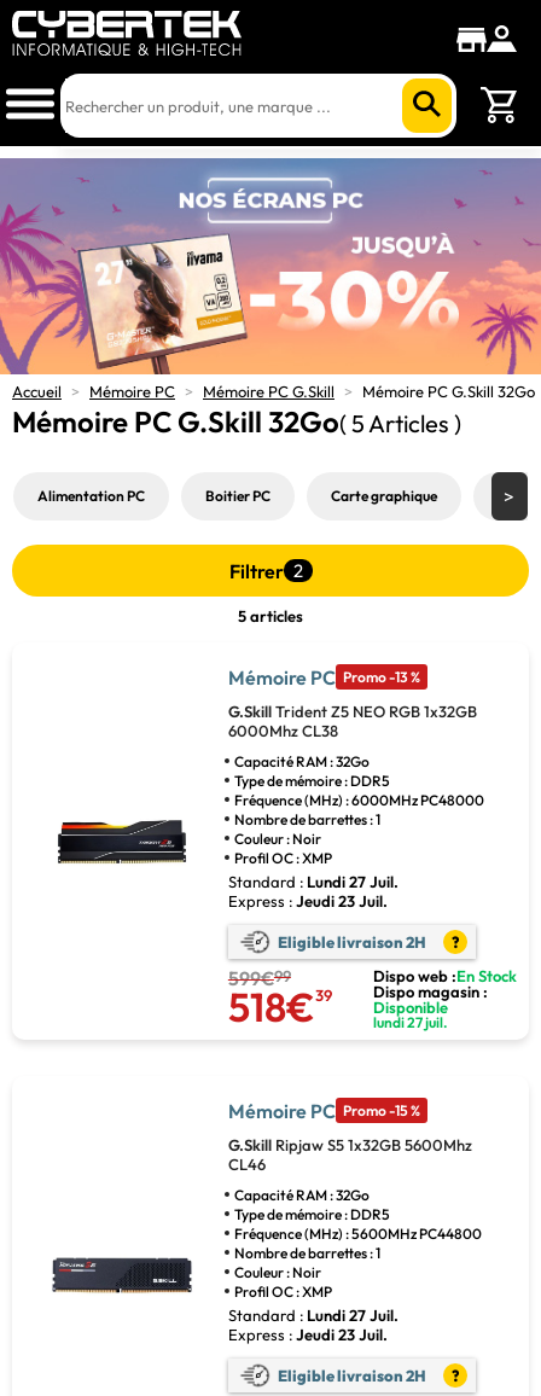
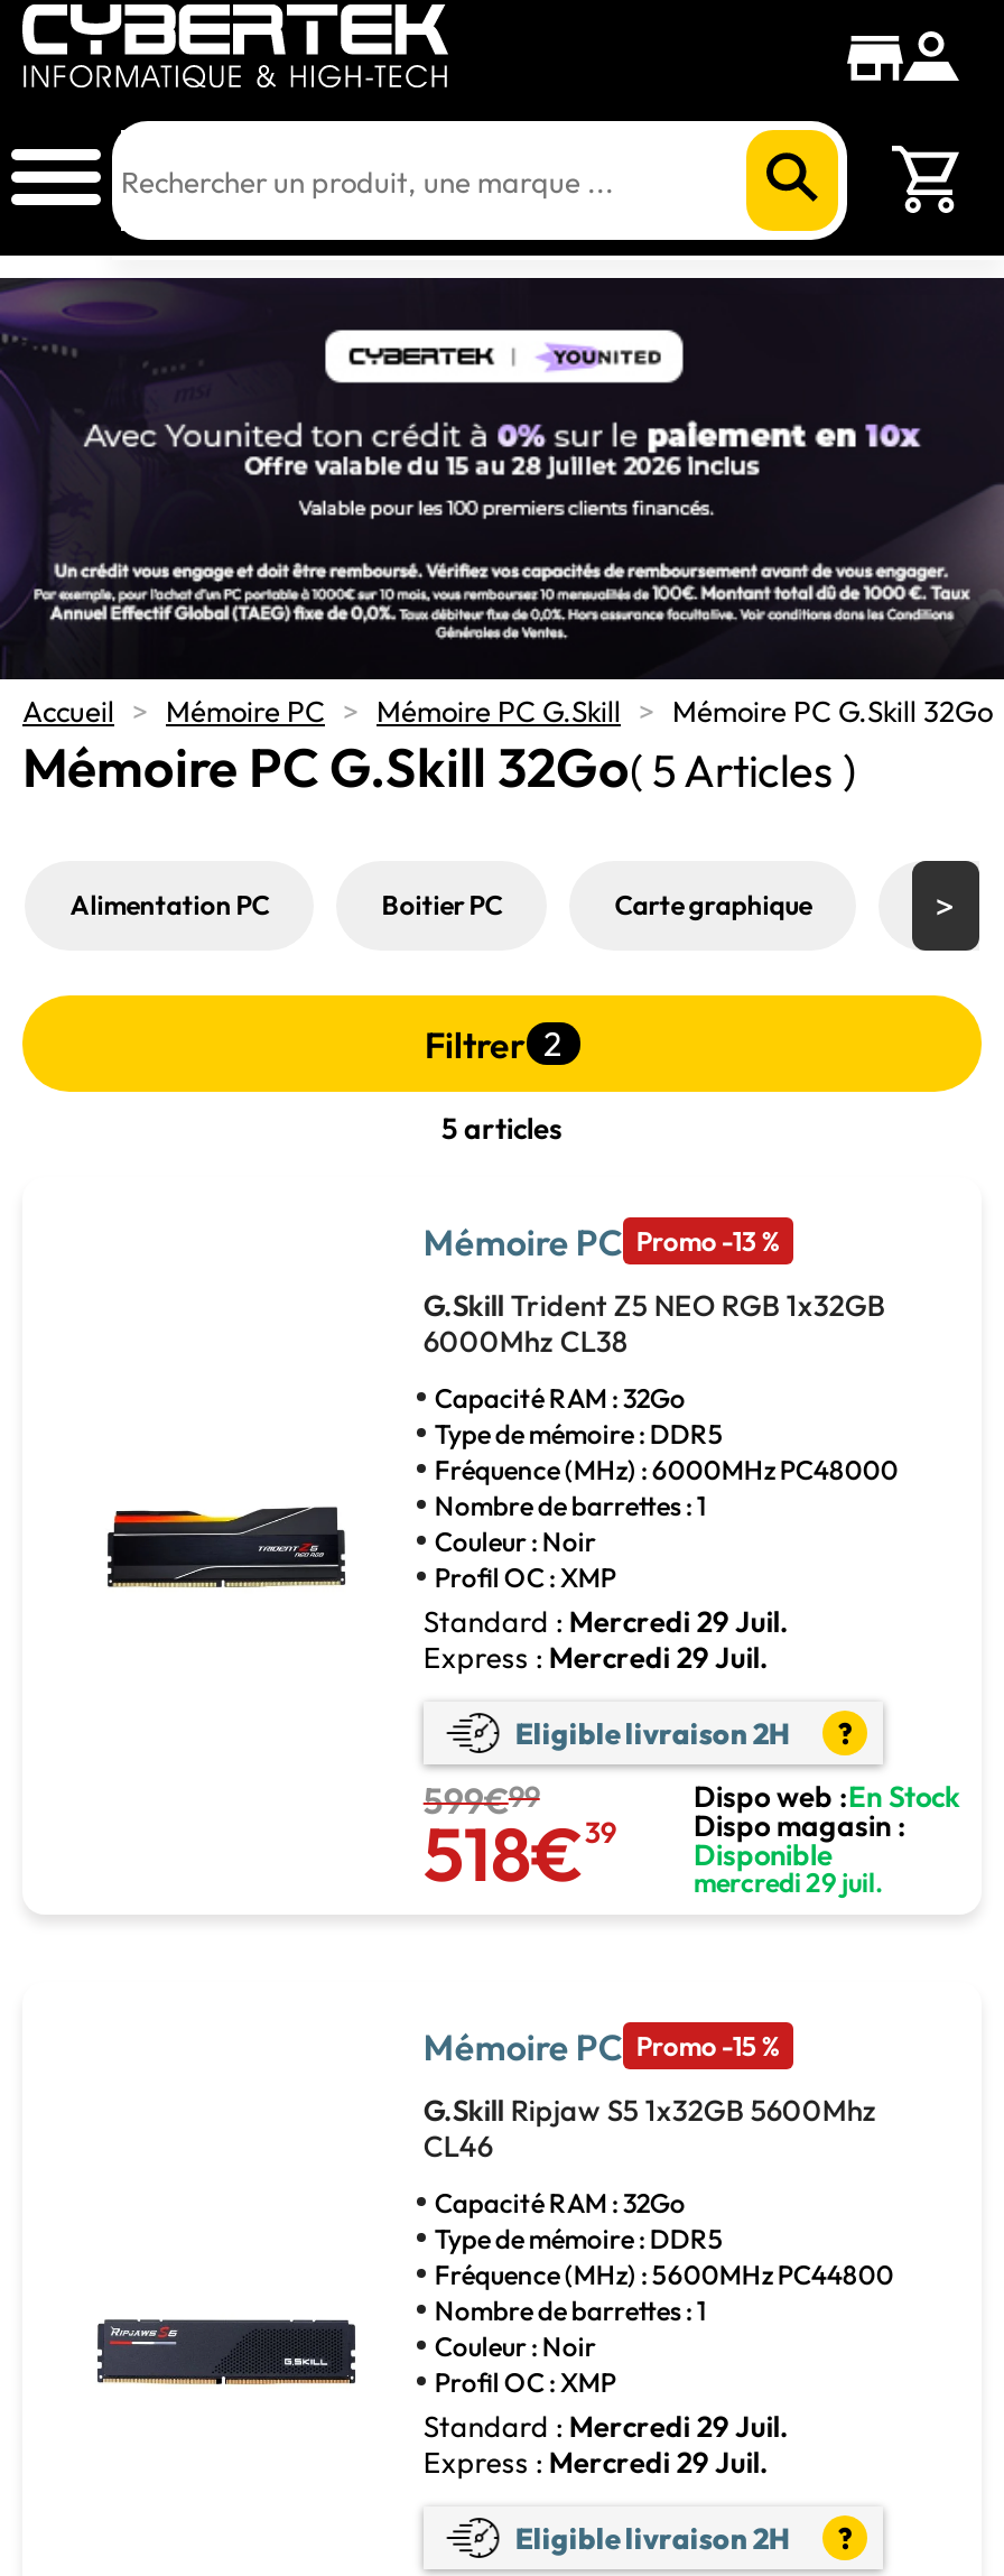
- [image]
+ [image]

- Standard : Lundi 27 Juil.
+ Standard : Mercredi 29 Juil.

- Express : Jeudi 23 Juil.
+ Express : Mercredi 29 Juil.

- lundi 27 juil.
+ mercredi 29 juil.

- Standard : Lundi 27 Juil.
+ Standard : Mercredi 29 Juil.

- Express : Jeudi 23 Juil.
+ Express : Mercredi 29 Juil.
